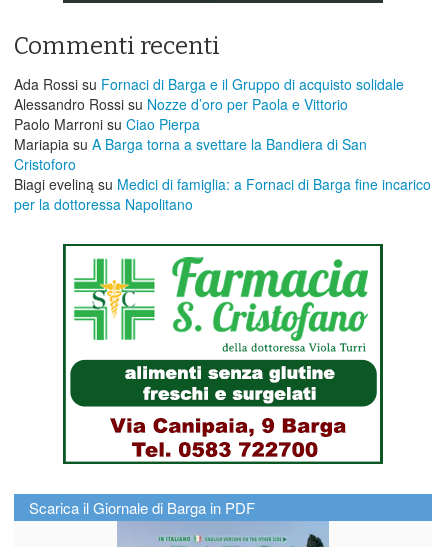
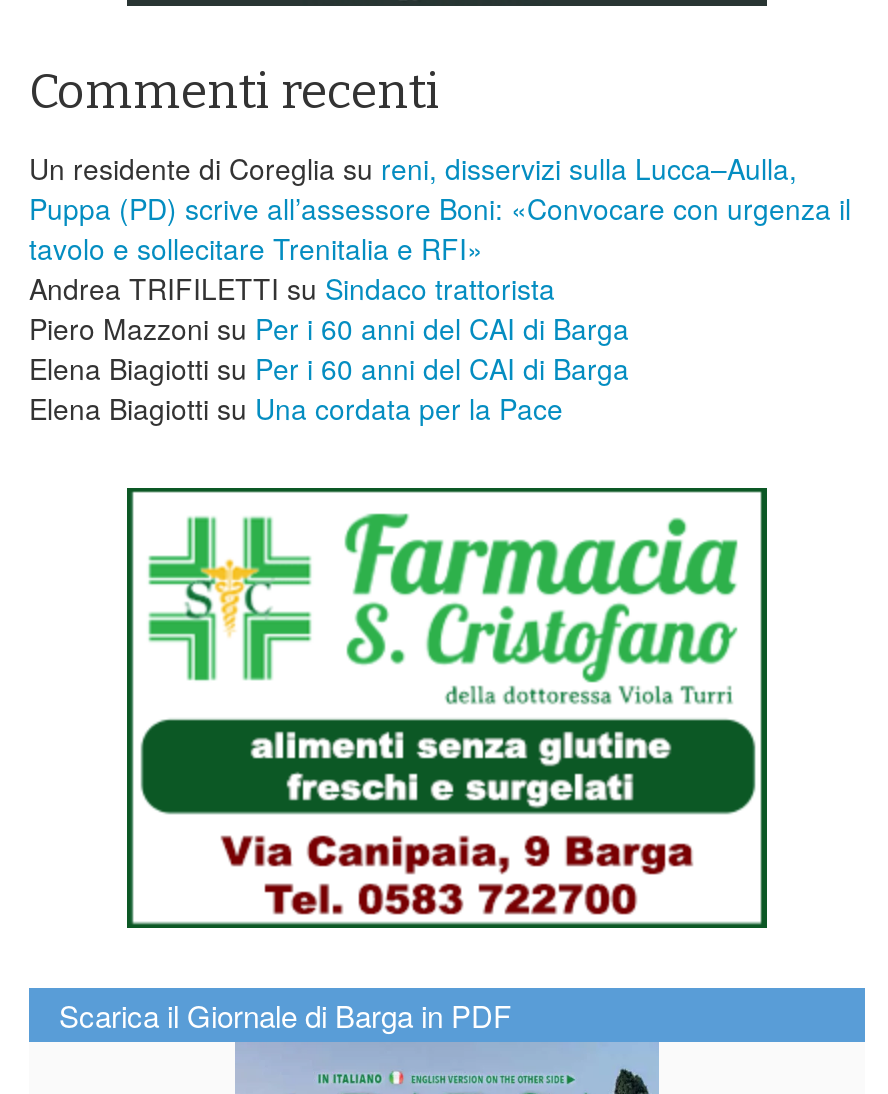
- Ada Rossi su Fornaci di Barga e il Gruppo di acquisto solidale
- Alessandro Rossi su Nozze d’oro per Paola e Vittorio
- Paolo Marroni su Ciao Pierpa
- Mariapia su A Barga torna a svettare la Bandiera di San
- Cristoforo
- Biagi eveliną su Medici di famiglia: a Fornaci di Barga fine incarico
- per la dottoressa Napolitano
+ Un residente di Coreglia su reni, disservizi sulla Lucca–Aulla,
+ Puppa (PD) scrive all’assessore Boni: «Convocare con urgenza il
+ tavolo e sollecitare Trenitalia e RFI»
+ Andrea TRIFILETTI su Sindaco trattorista
+ Piero Mazzoni su Per i 60 anni del CAI di Barga
+ Elena Biagiotti su Per i 60 anni del CAI di Barga
+ Elena Biagiotti su Una cordata per la Pace
